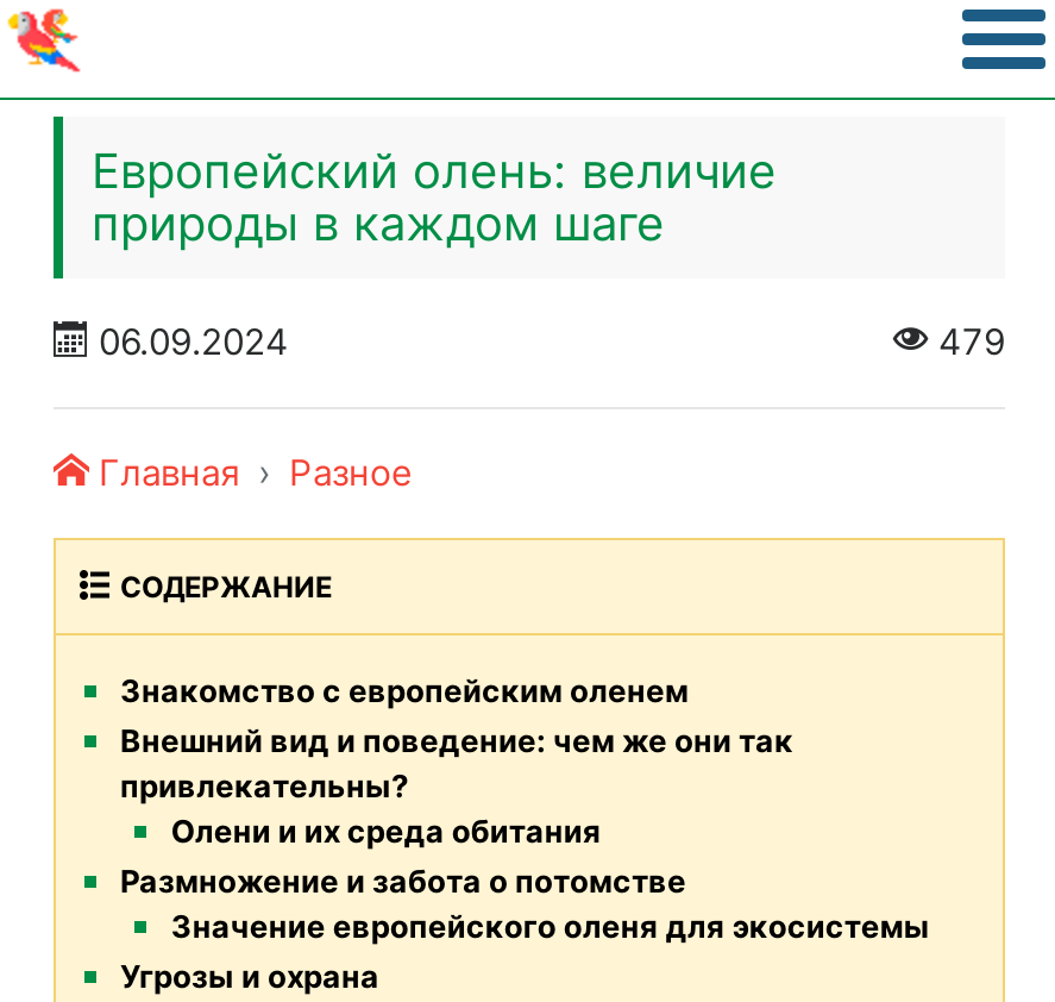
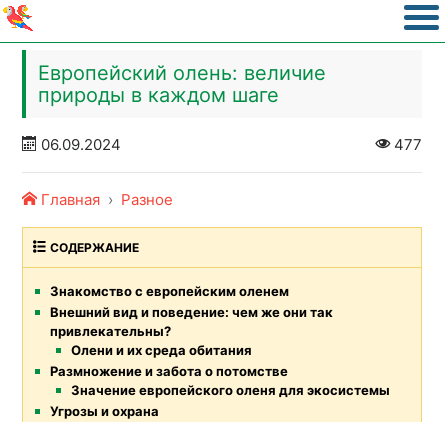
- 479
+ 477
